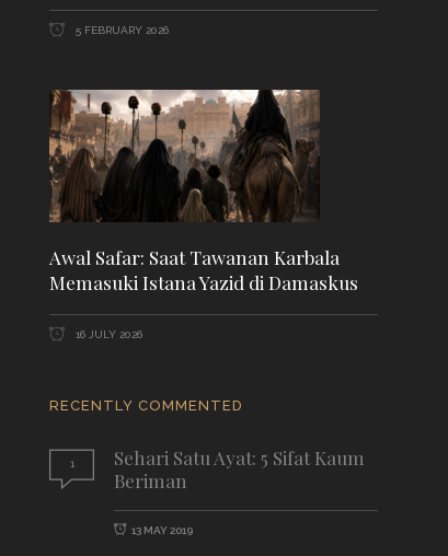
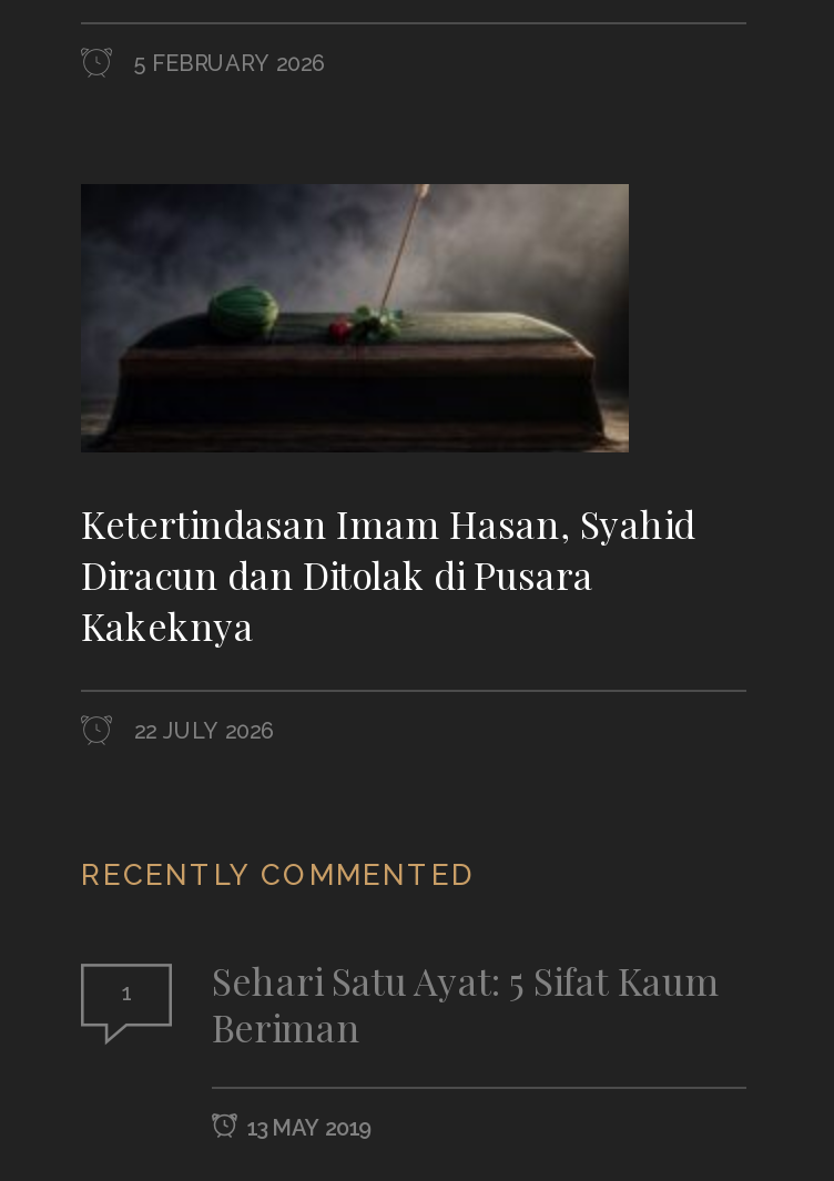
- [image]
- Awal Safar: Saat Tawanan Karbala
- Memasuki Istana Yazid di Damaskus
+ [image]
+ Ketertindasan Imam Hasan, Syahid
+ Diracun dan Ditolak di Pusara
+ Kakeknya

- 16 JULY 2026
+ 22 JULY 2026
